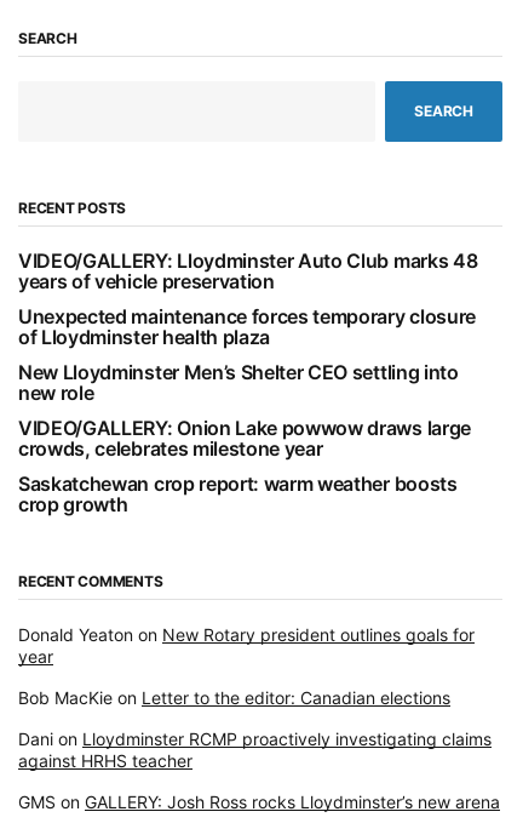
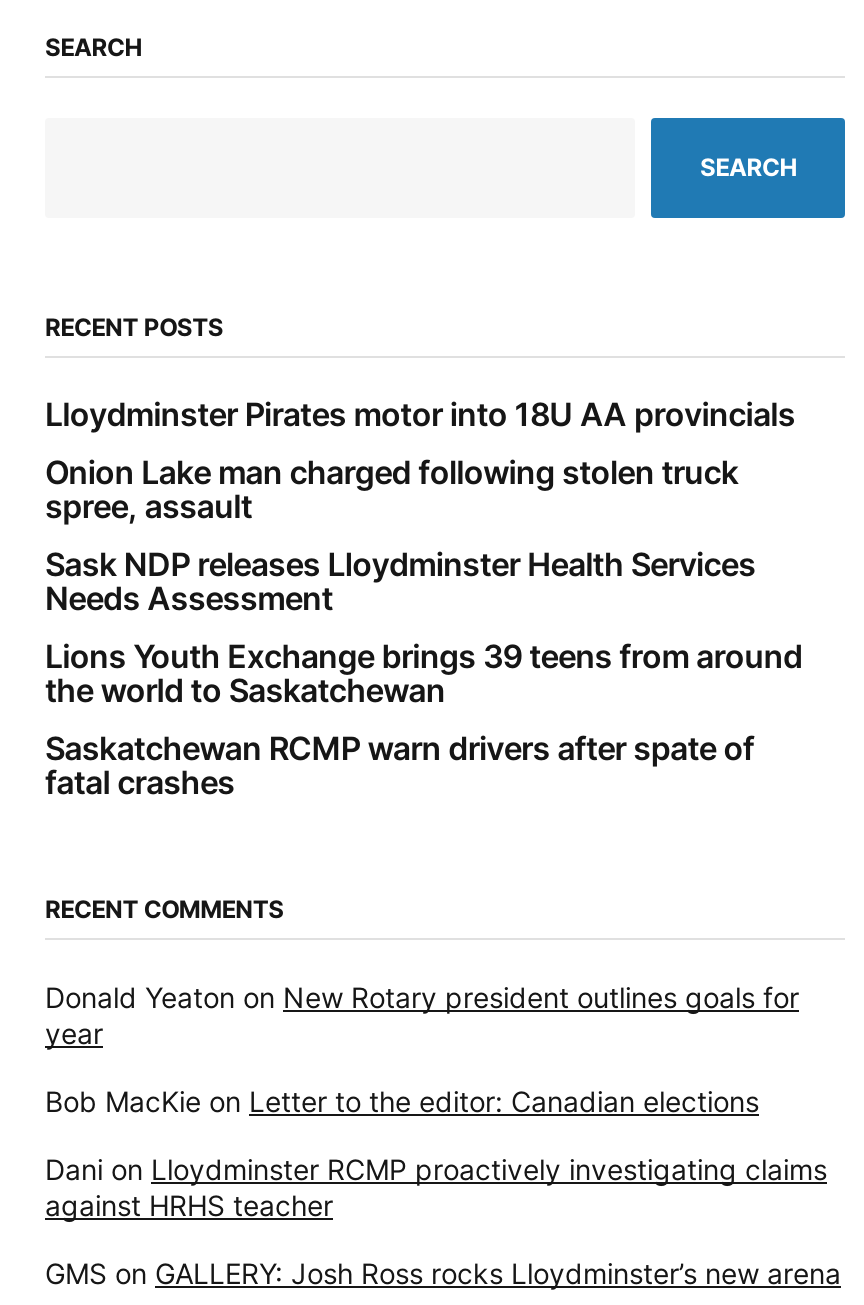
- VIDEO/GALLERY: Lloydminster Auto Club marks 48
- years of vehicle preservation
- Unexpected maintenance forces temporary closure
- of Lloydminster health plaza
- New Lloydminster Men’s Shelter CEO settling into
- new role
- VIDEO/GALLERY: Onion Lake powwow draws large
- crowds, celebrates milestone year
- Saskatchewan crop report: warm weather boosts
- crop growth
+ Lloydminster Pirates motor into 18U AA provincials
+ Onion Lake man charged following stolen truck
+ spree, assault
+ Sask NDP releases Lloydminster Health Services
+ Needs Assessment
+ Lions Youth Exchange brings 39 teens from around
+ the world to Saskatchewan
+ Saskatchewan RCMP warn drivers after spate of
+ fatal crashes
